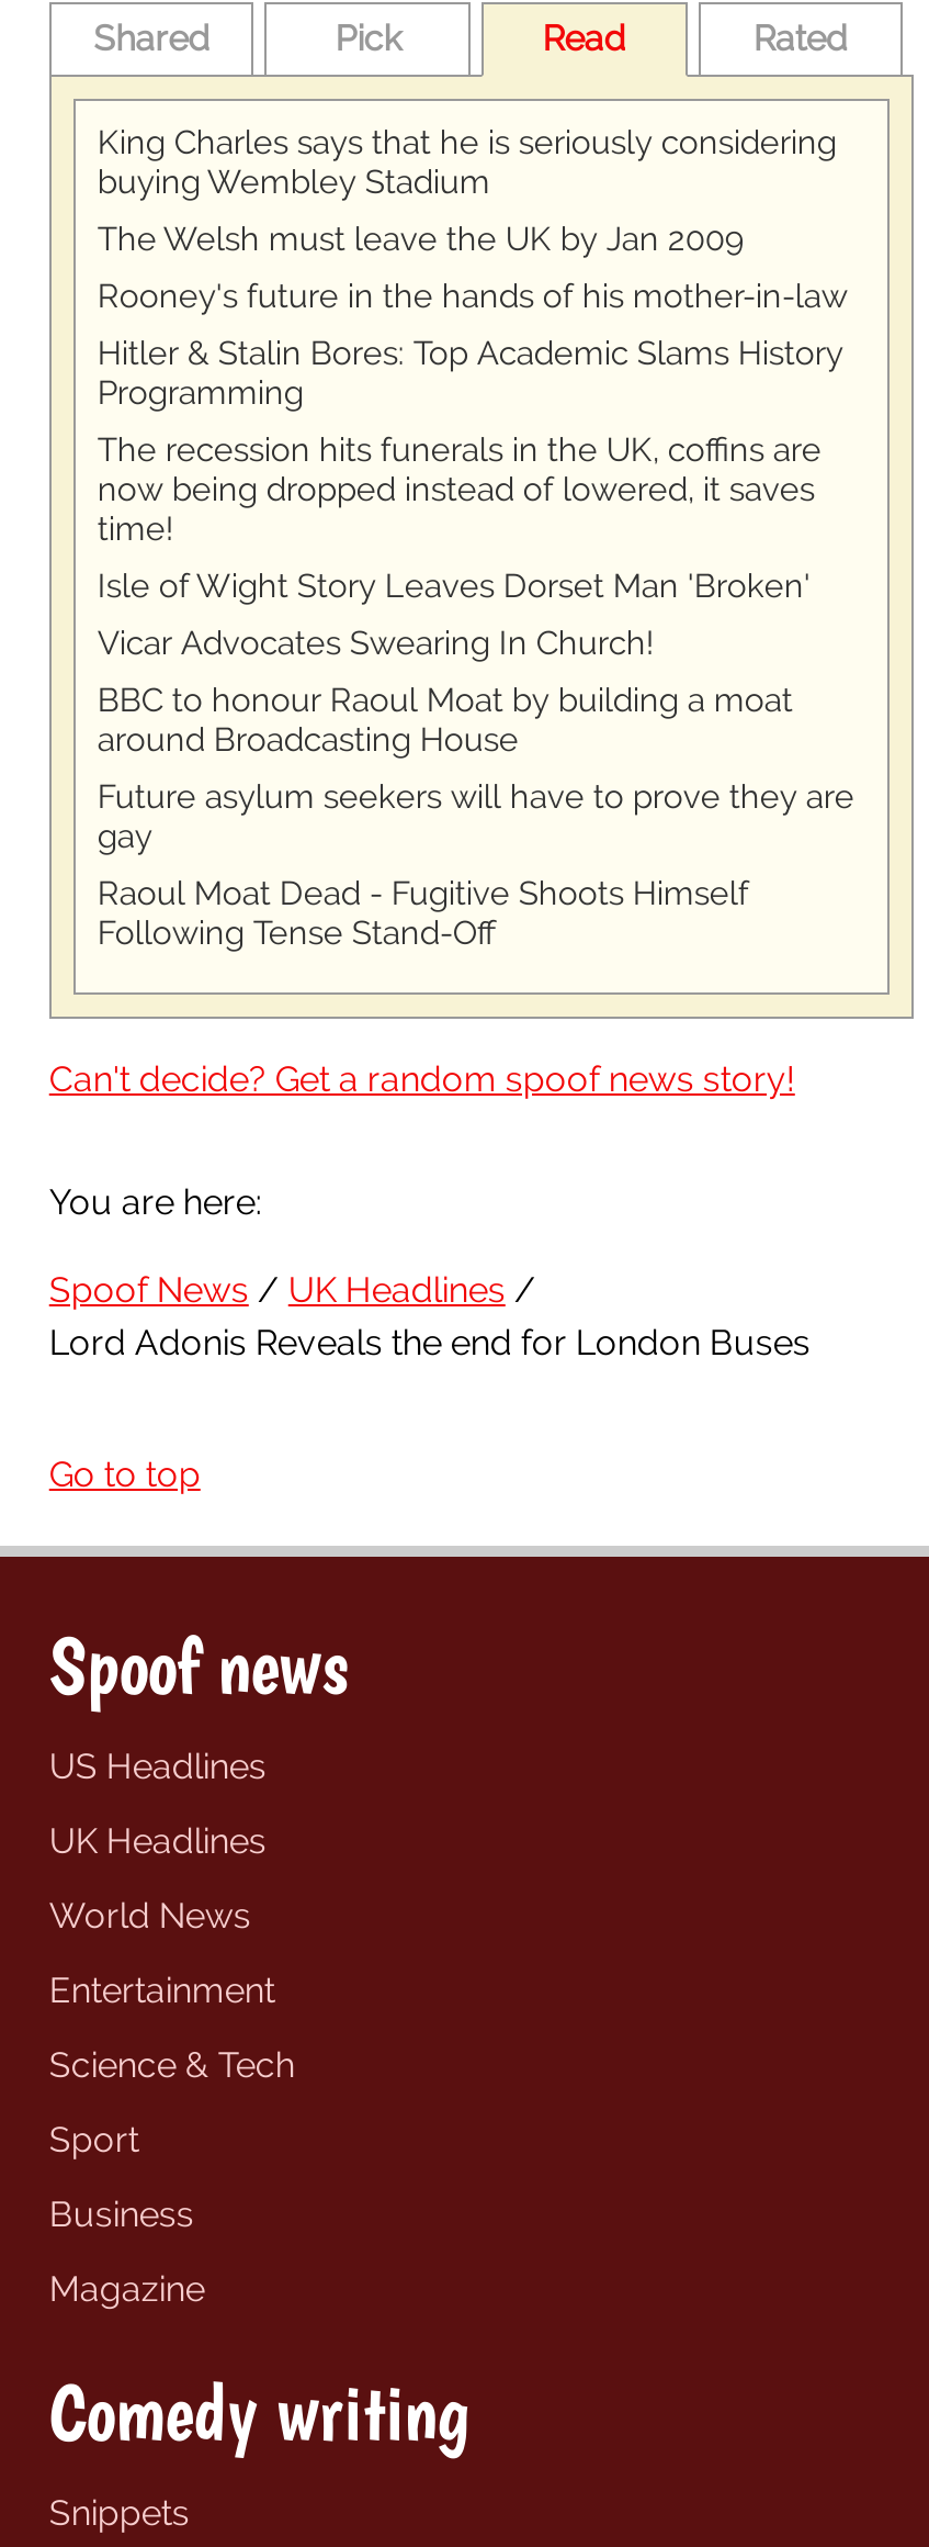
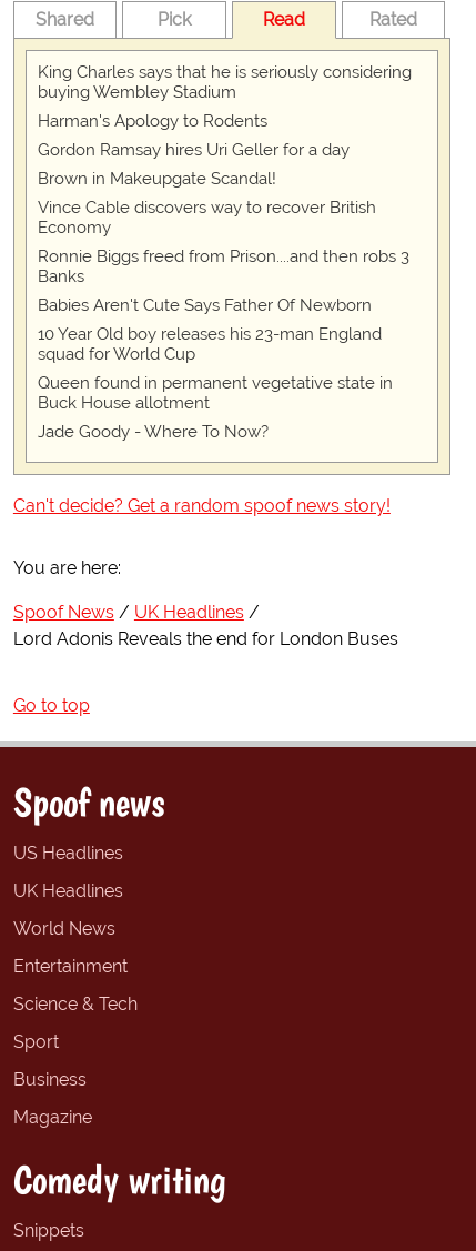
- The Welsh must leave the UK by Jan 2009
- Rooney's future in the hands of his mother-in-law
- Hitler & Stalin Bores: Top Academic Slams History
- Programming
- The recession hits funerals in the UK, coffins are
- now being dropped instead of lowered, it saves
- time!
- Isle of Wight Story Leaves Dorset Man 'Broken'
- Vicar Advocates Swearing In Church!
- BBC to honour Raoul Moat by building a moat
- around Broadcasting House
- Future asylum seekers will have to prove they are
- gay
- Raoul Moat Dead - Fugitive Shoots Himself
- Following Tense Stand-Off
+ Harman's Apology to Rodents
+ Gordon Ramsay hires Uri Geller for a day
+ Brown in Makeupgate Scandal!
+ Vince Cable discovers way to recover British
+ Economy
+ Ronnie Biggs freed from Prison....and then robs 3
+ Banks
+ Babies Aren't Cute Says Father Of Newborn
+ 10 Year Old boy releases his 23-man England
+ squad for World Cup
+ Queen found in permanent vegetative state in
+ Buck House allotment
+ Jade Goody - Where To Now?
